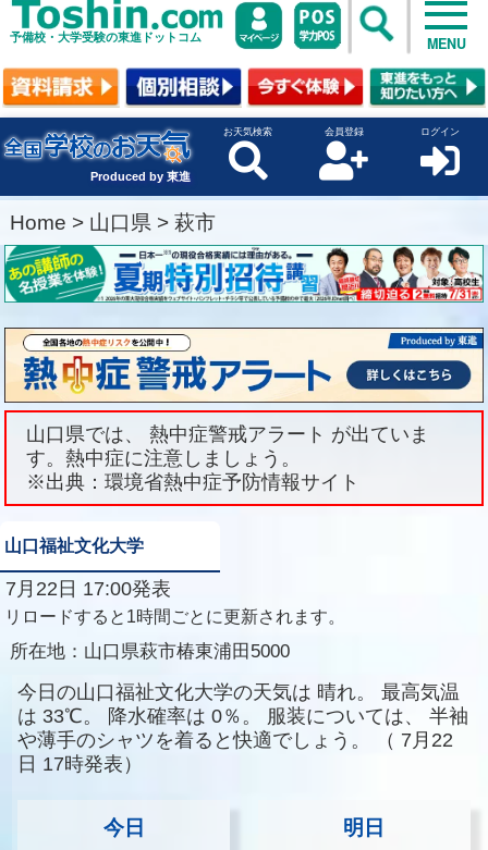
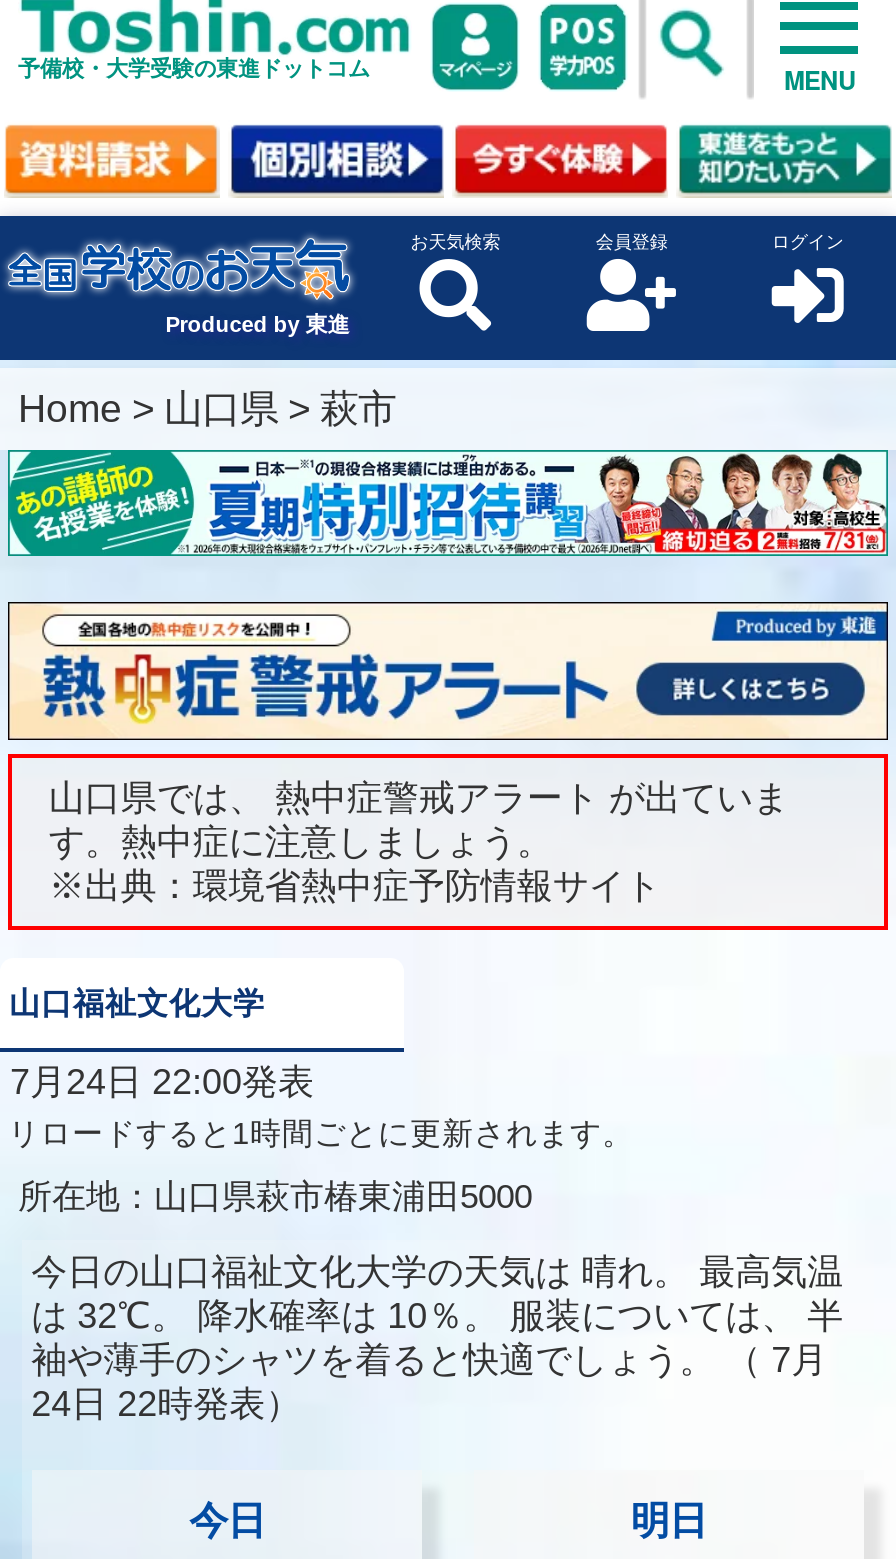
- 7月22日 17:00発表
+ 7月24日 22:00発表

- は 33℃。 降水確率は 0％。 服装については、 半袖
- や薄手のシャツを着ると快適でしょう。（ 7月22
- 日 17時発表）
+ は 32℃。 降水確率は 10％。 服装については、 半
+ 袖や薄手のシャツを着ると快適でしょう。（ 7月
+ 24日 22時発表）
